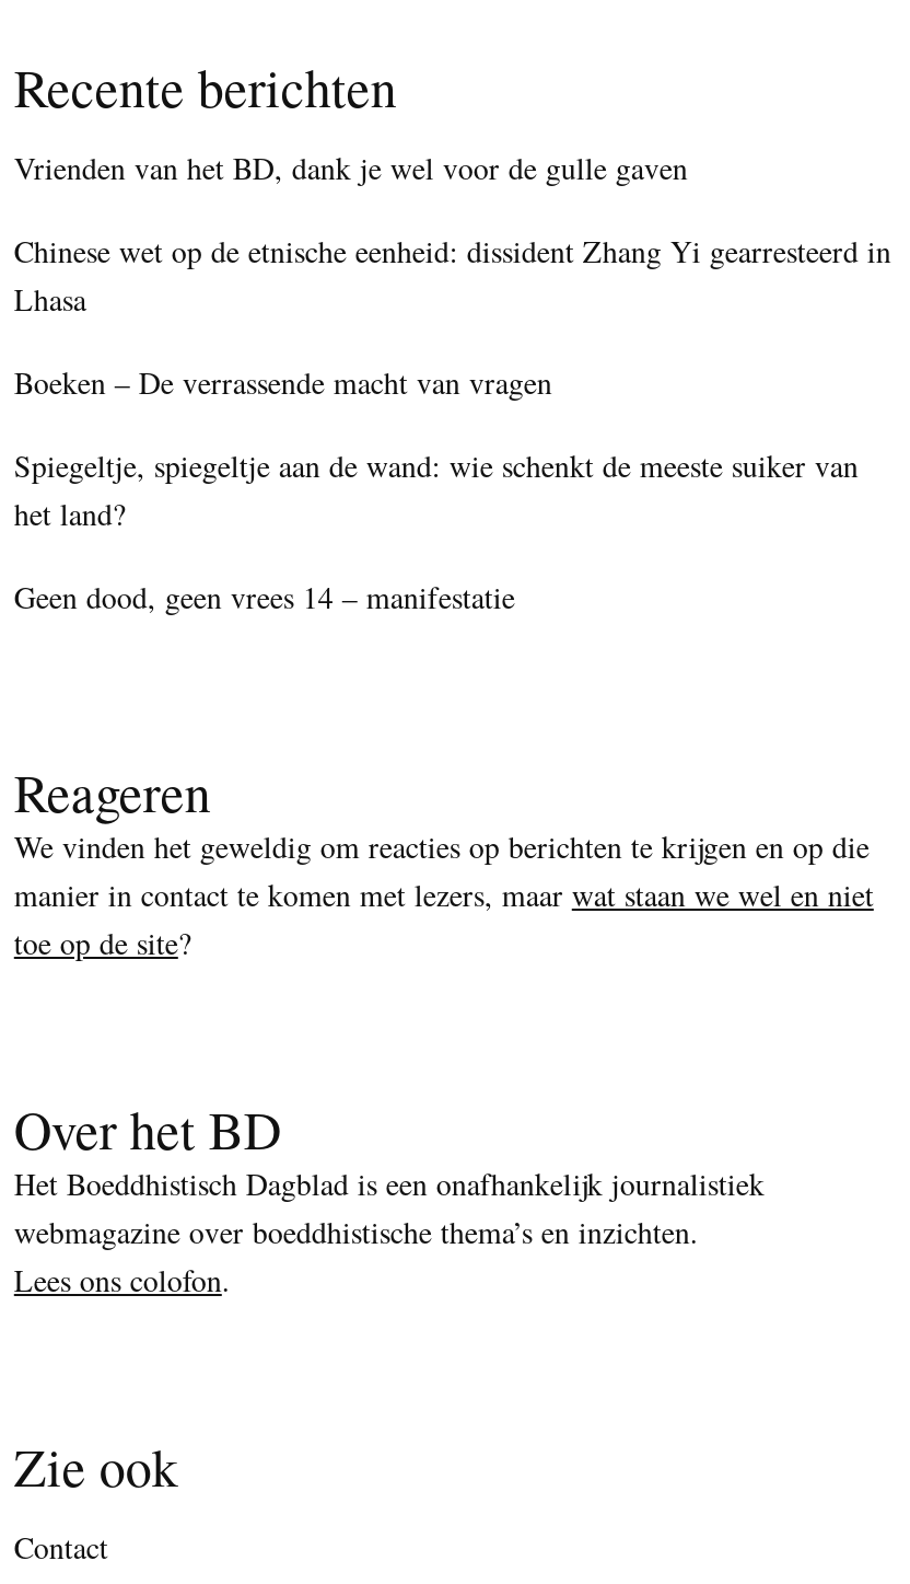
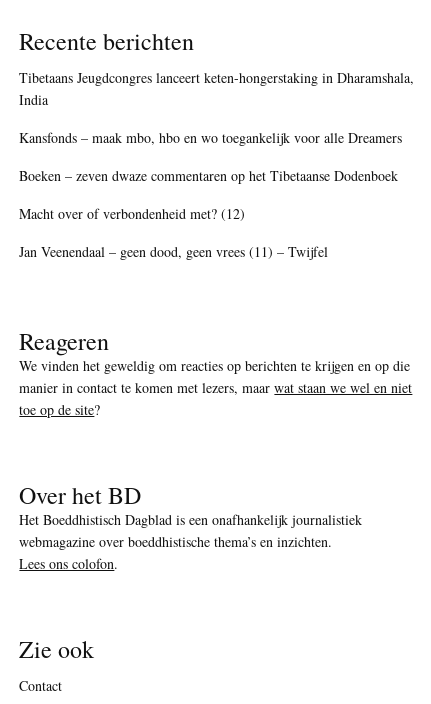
- Vrienden van het BD, dank je wel voor de gulle gaven
+ Tibetaans Jeugdcongres lanceert keten-hongerstaking in Dharamshala,
+ India

- Chinese wet op de etnische eenheid: dissident Zhang Yi gearresteerd in
- Lhasa
+ Kansfonds – maak mbo, hbo en wo toegankelijk voor alle Dreamers

- Boeken – De verrassende macht van vragen
+ Boeken – zeven dwaze commentaren op het Tibetaanse Dodenboek

- Spiegeltje, spiegeltje aan de wand: wie schenkt de meeste suiker van
- het land?
+ Macht over of verbondenheid met? (12)

- Geen dood, geen vrees 14 – manifestatie
+ Jan Veenendaal – geen dood, geen vrees (11) – Twijfel
